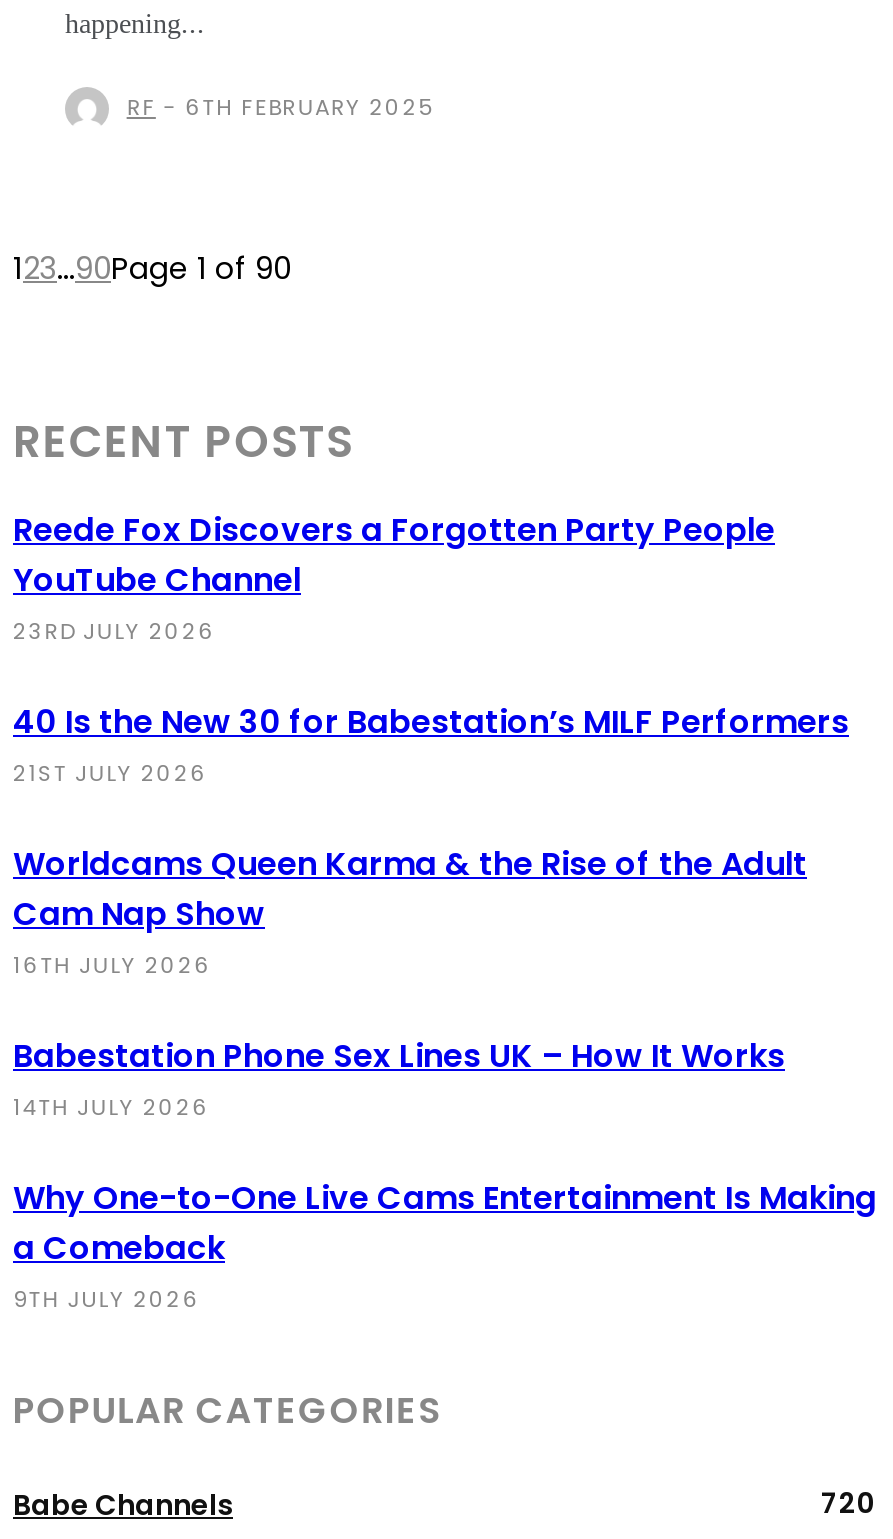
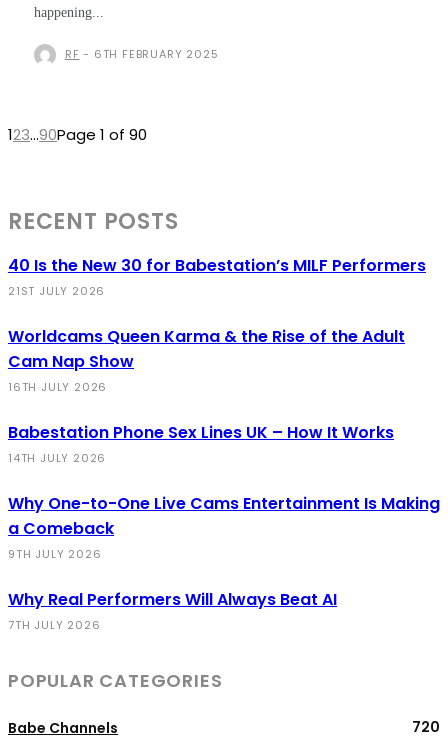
- Reede Fox Discovers a Forgotten Party People
- YouTube Channel
- 23RD JULY 2026

moved up: 40 Is the New 30 for Babestation’s MILF Performers | 21ST JULY 2026 | Worldcams Queen Karma & the Rise of the Adult | ... | a Comeback | 9TH JULY 2026

+ Why Real Performers Will Always Beat AI
+ 7TH JULY 2026
